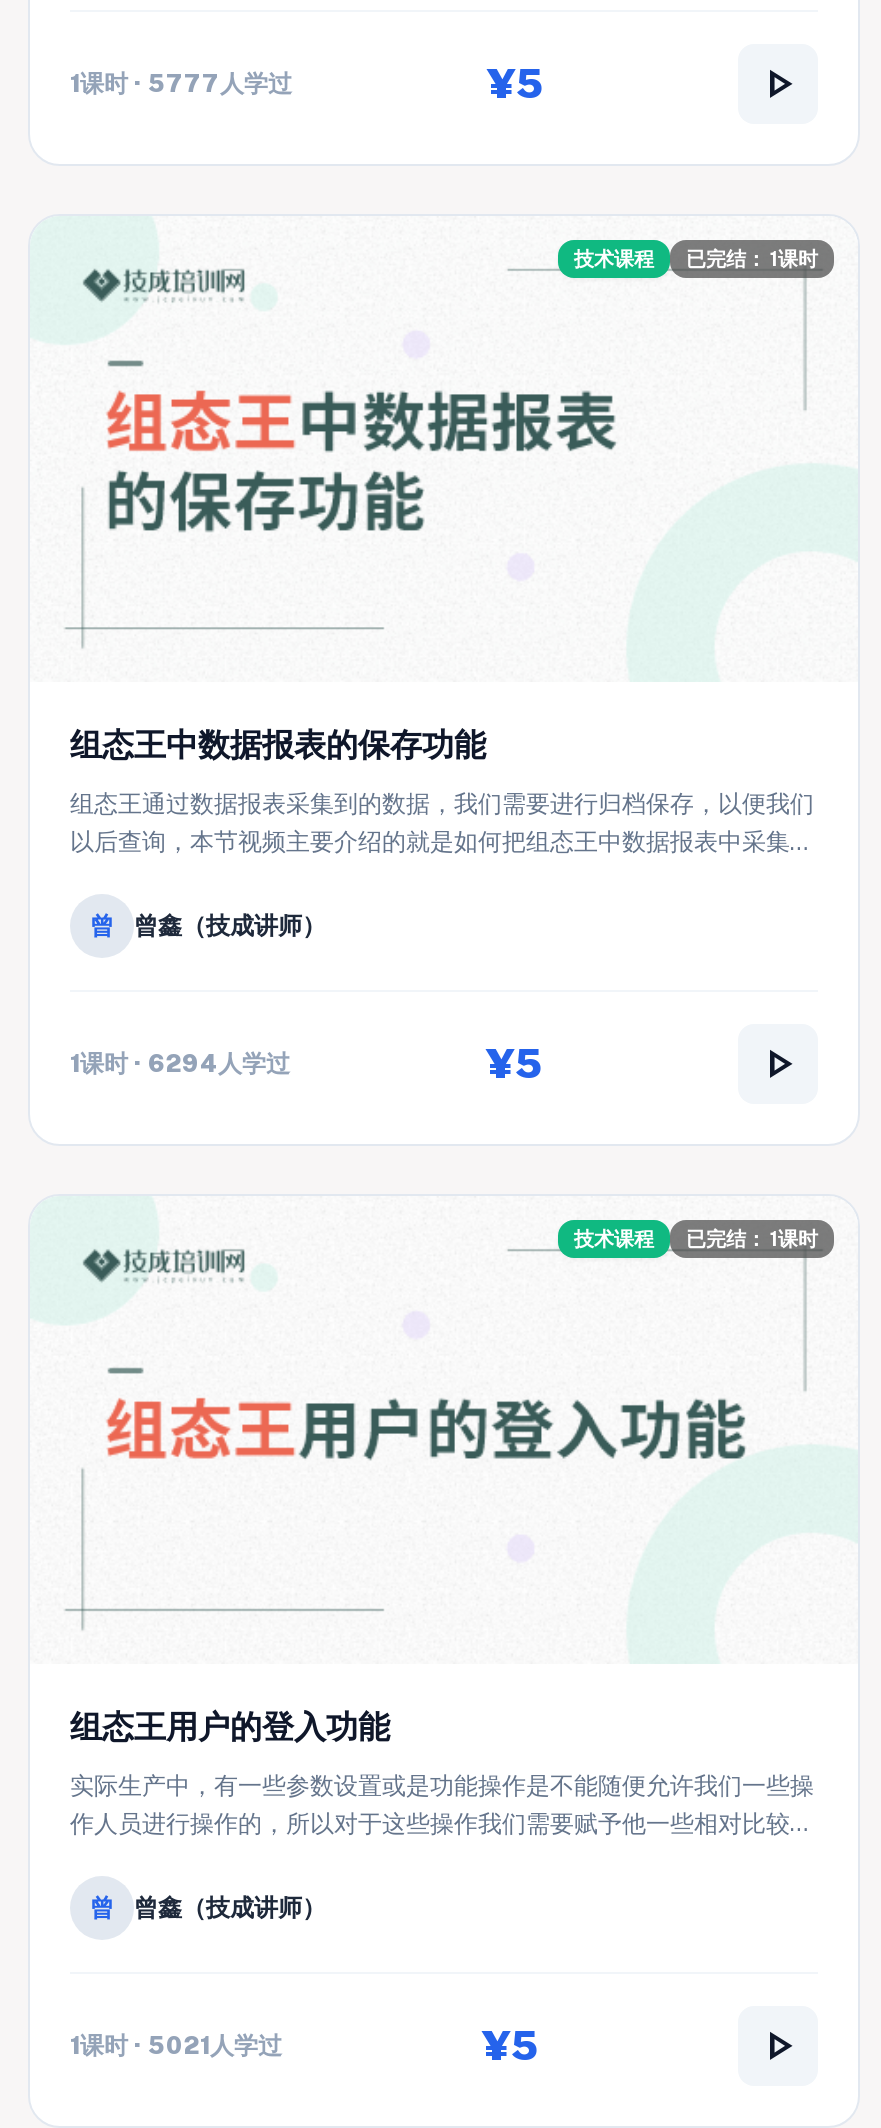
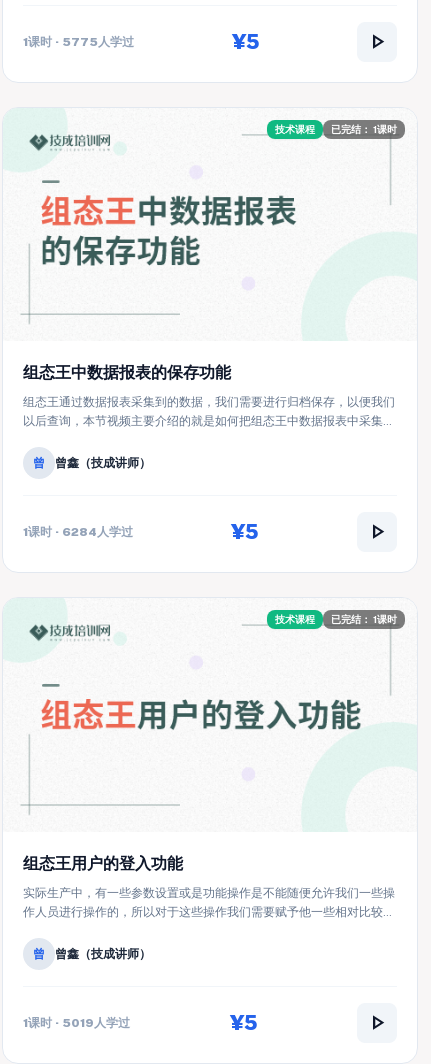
- 1课时 · 5777人学过
+ 1课时 · 5775人学过

- 1课时 · 6294人学过
+ 1课时 · 6284人学过

- 1课时 · 5021人学过
+ 1课时 · 5019人学过
